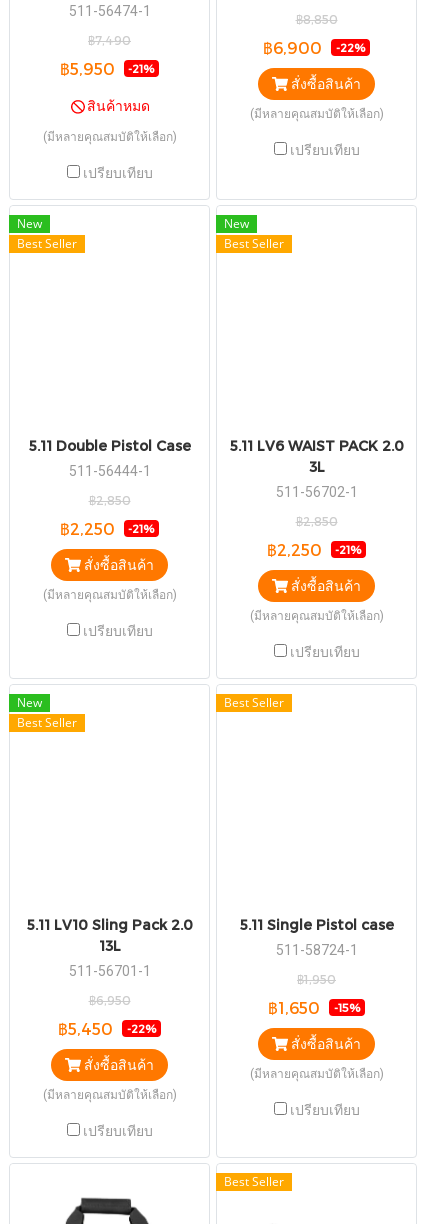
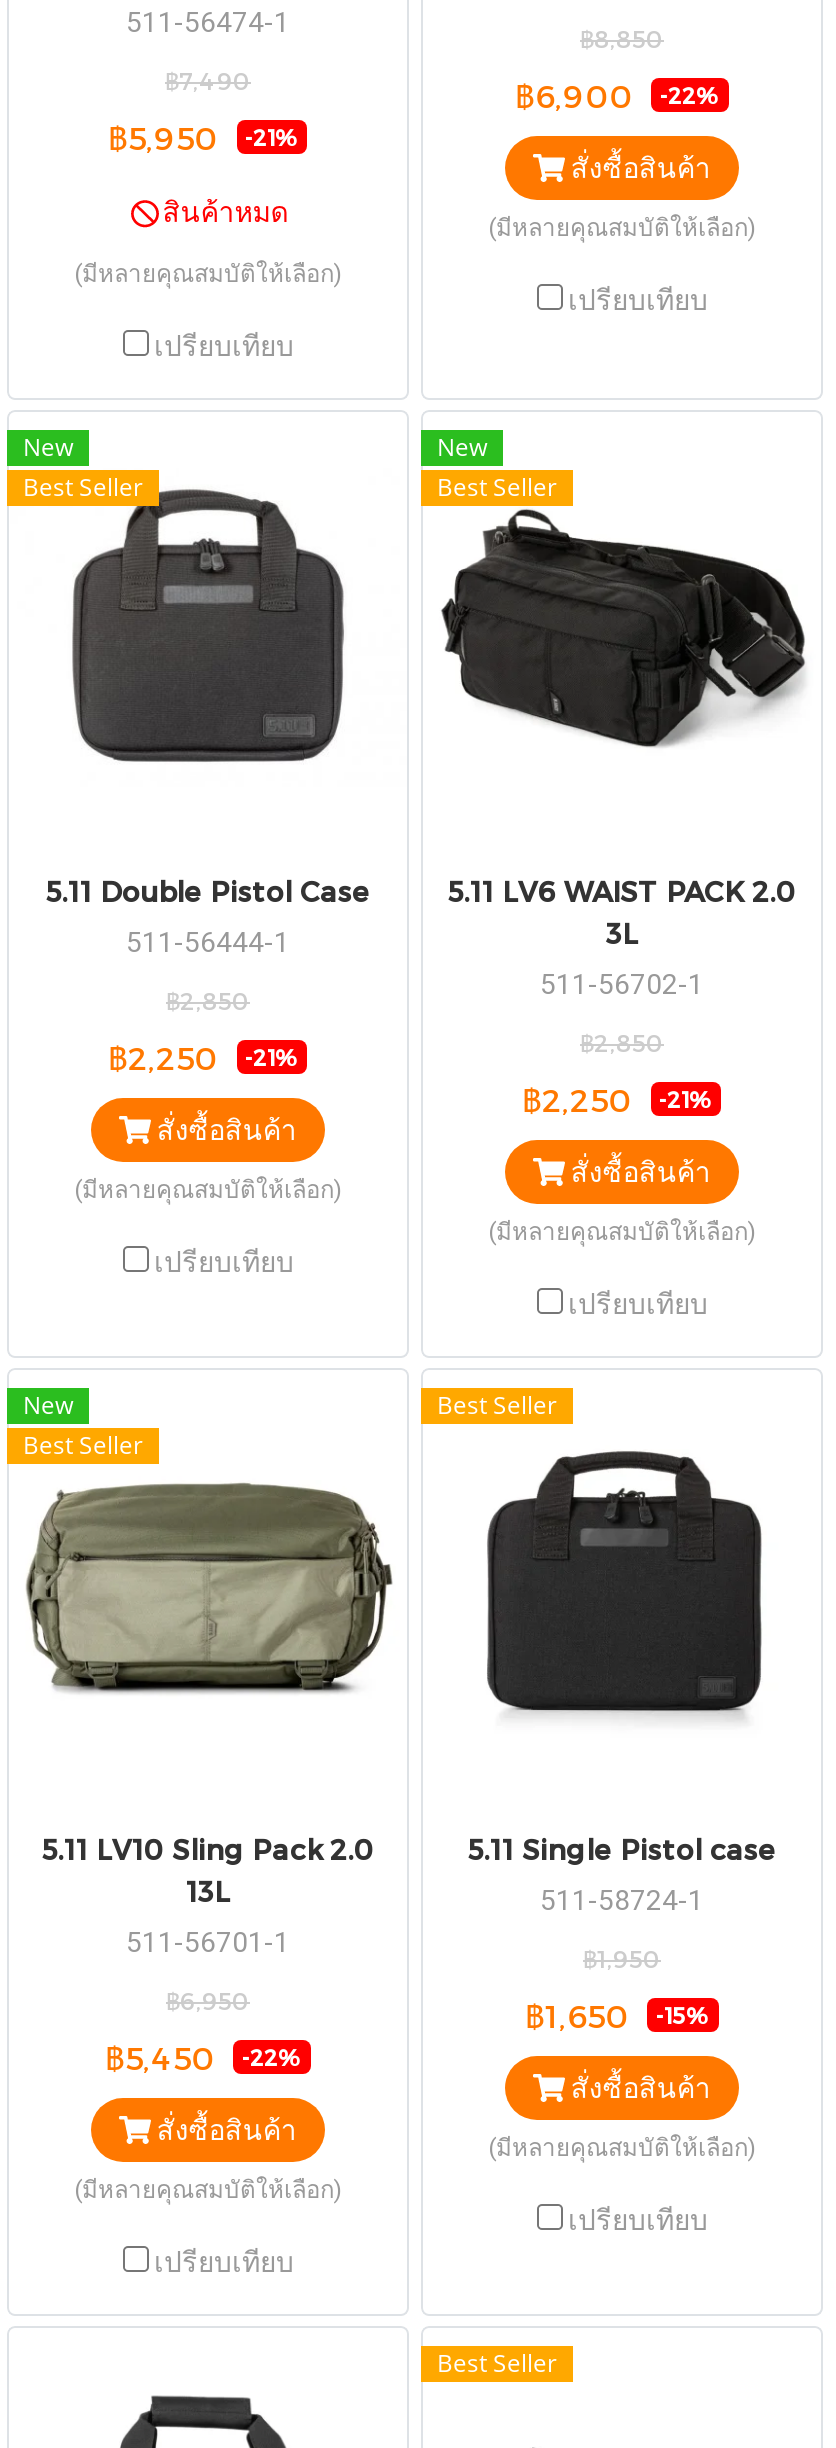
+ [image]

+ [image]

+ [image]

+ [image]
